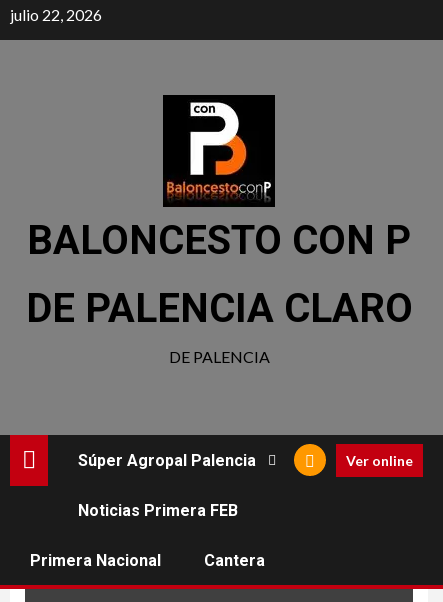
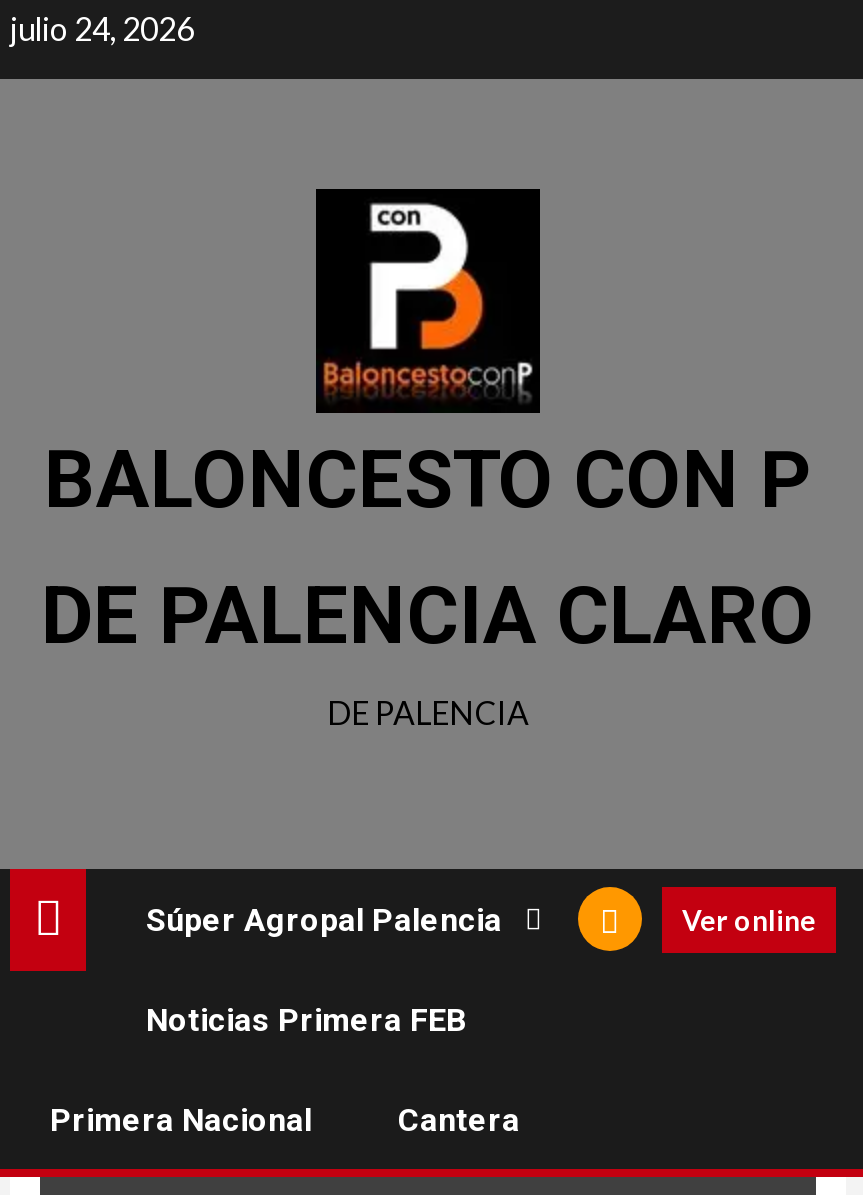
- julio 22, 2026
+ julio 24, 2026
